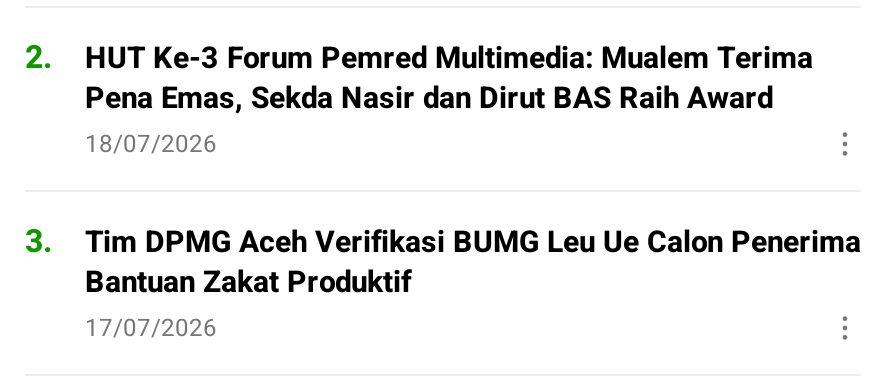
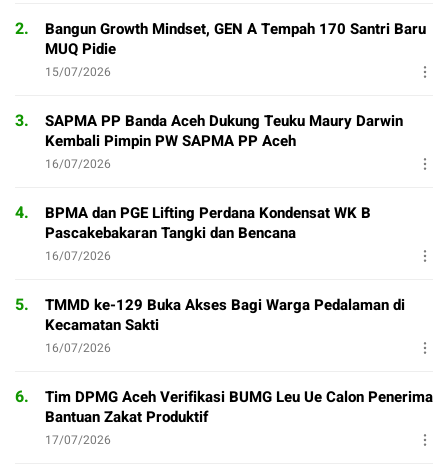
- HUT Ke-3 Forum Pemred Multimedia: Mualem Terima
- Pena Emas, Sekda Nasir dan Dirut BAS Raih Award
- 18/07/2026
+ Bangun Growth Mindset, GEN A Tempah 170 Santri Baru
+ MUQ Pidie
+ 15/07/2026

+ SAPMA PP Banda Aceh Dukung Teuku Maury Darwin
+ Kembali Pimpin PW SAPMA PP Aceh
+ 16/07/2026
+ 4.
+ BPMA dan PGE Lifting Perdana Kondensat WK B
+ Pascakebakaran Tangki dan Bencana
+ 16/07/2026
+ 5.
+ TMMD ke-129 Buka Akses Bagi Warga Pedalaman di
+ Kecamatan Sakti
+ 16/07/2026
+ 6.
